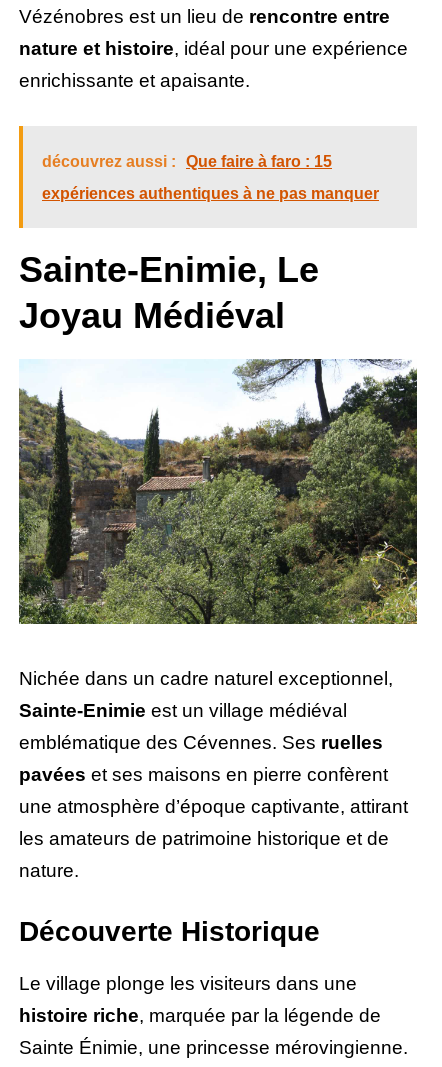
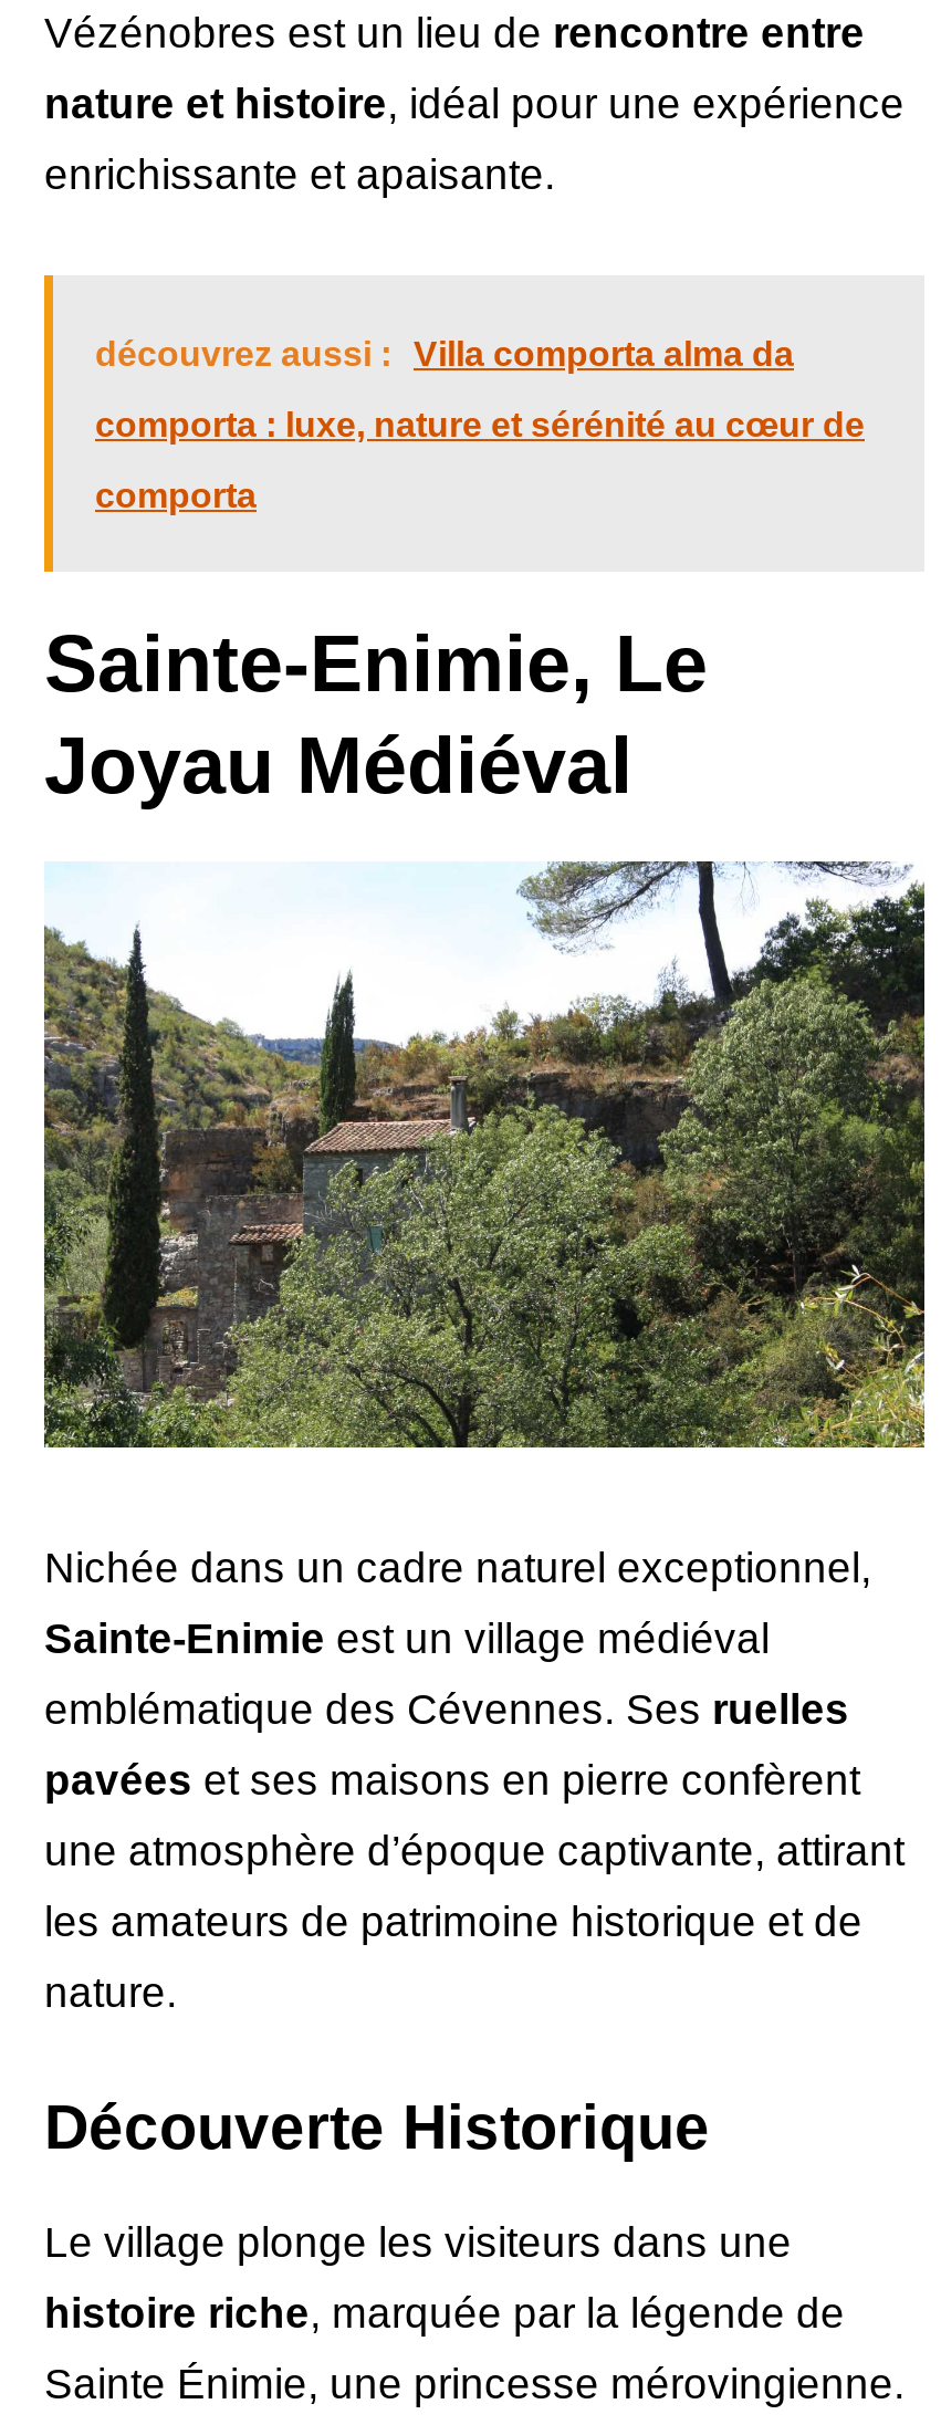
- découvrez aussi : Que faire à faro : 15
- expériences authentiques à ne pas manquer
+ découvrez aussi : Villa comporta alma da
+ comporta : luxe, nature et sérénité au cœur de
+ comporta
